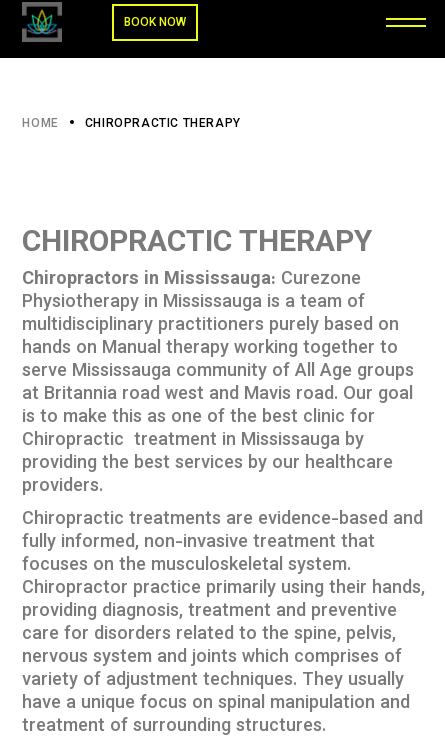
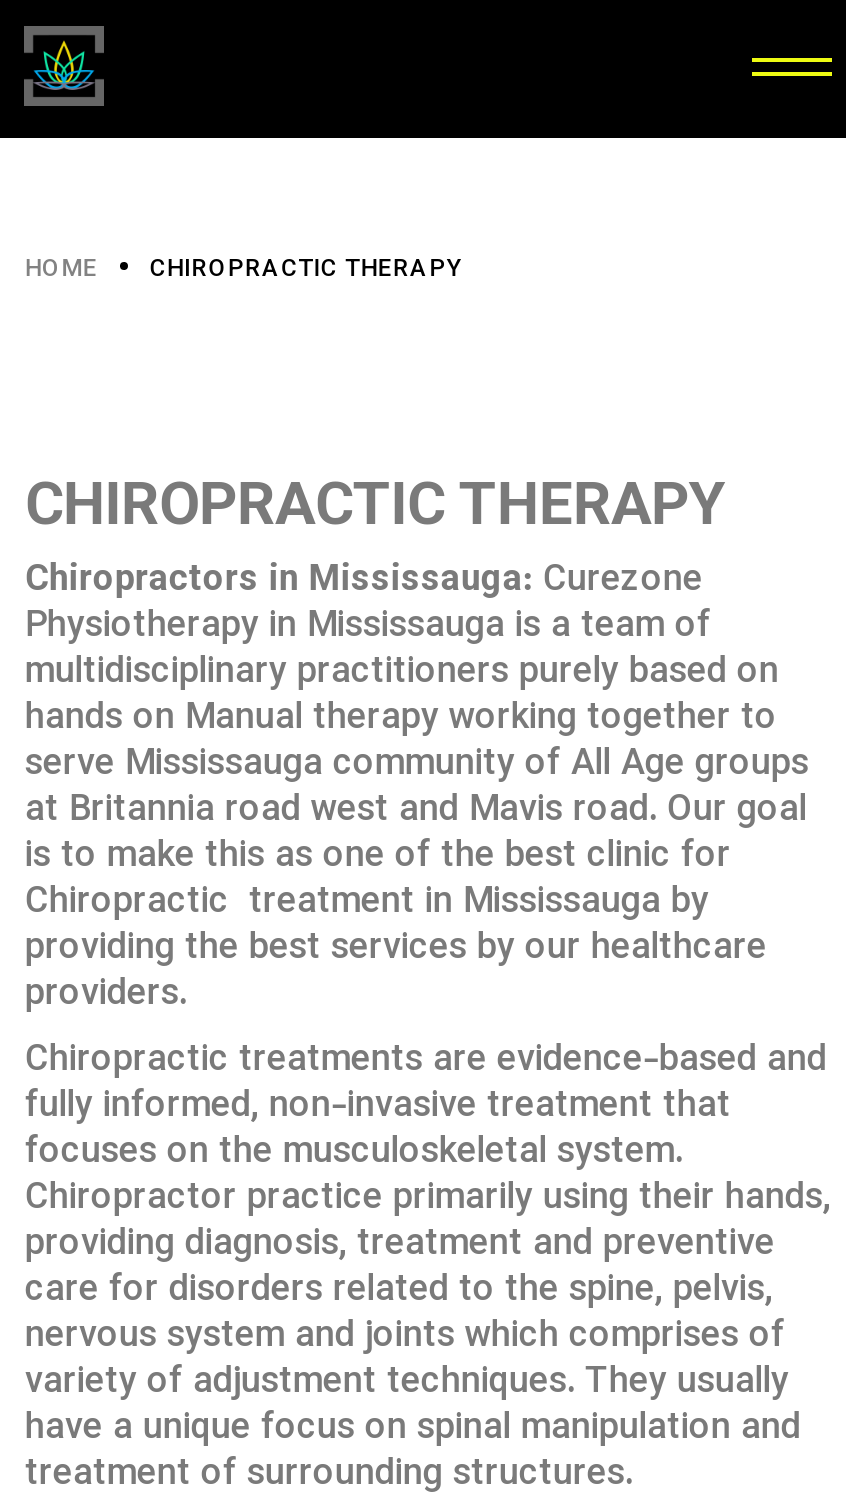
- BOOK NOW
